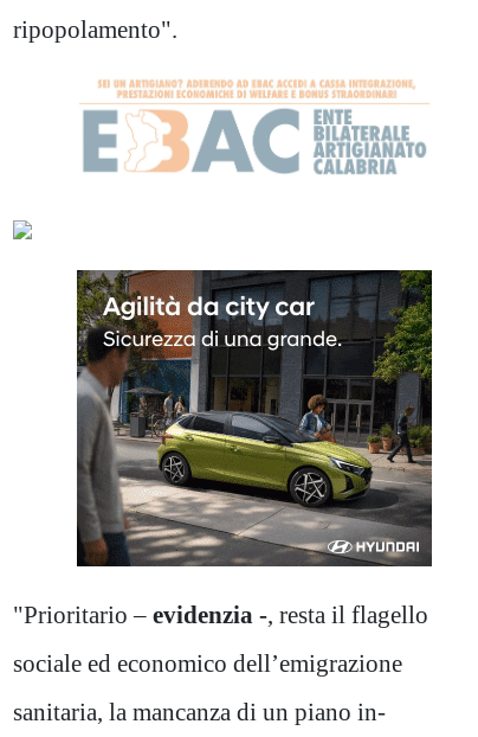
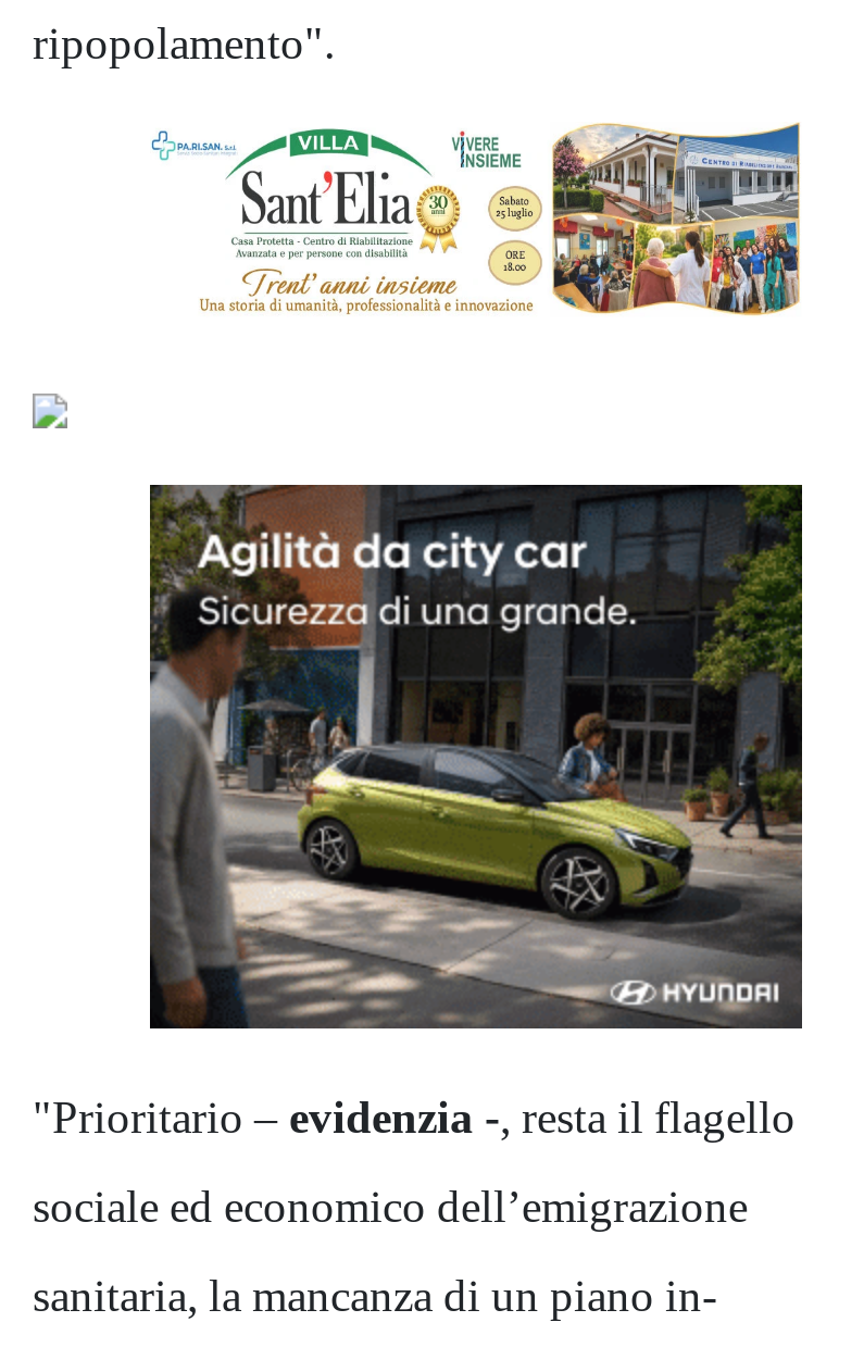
- [image]
+ [image]
